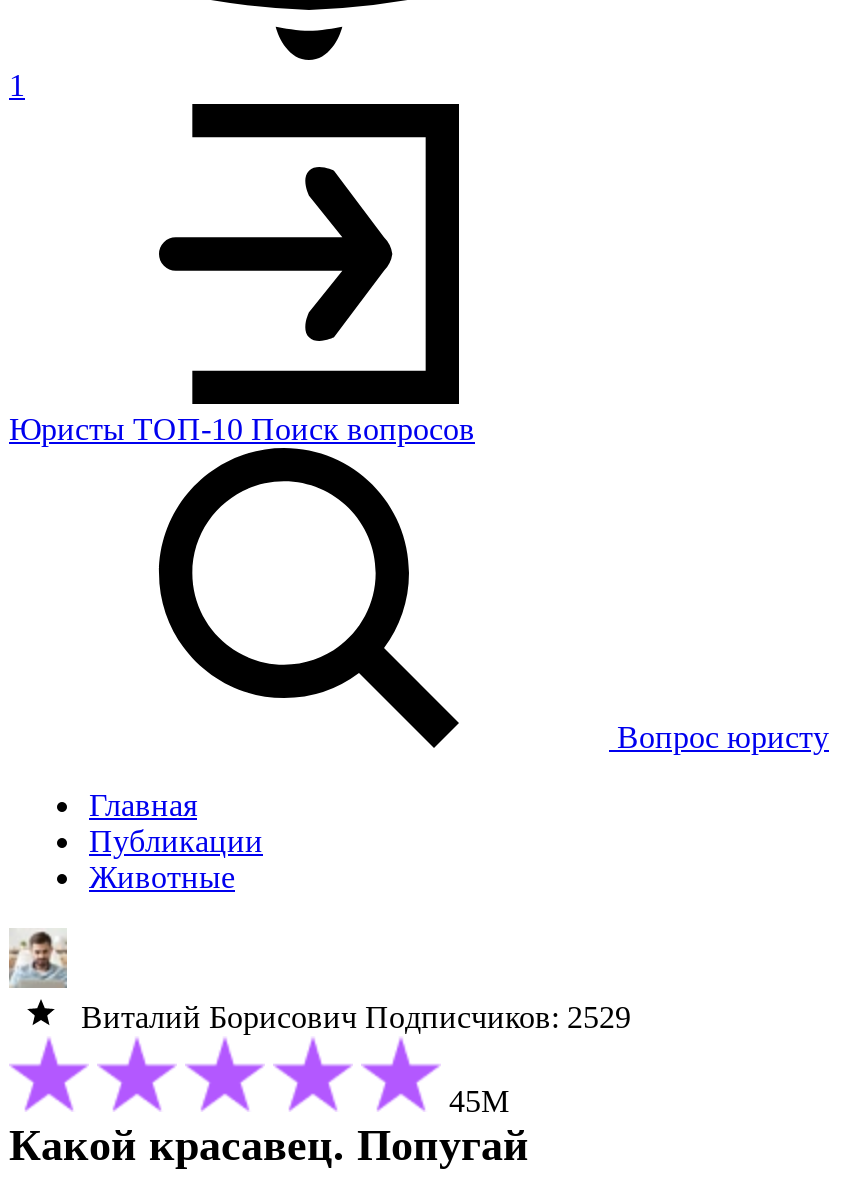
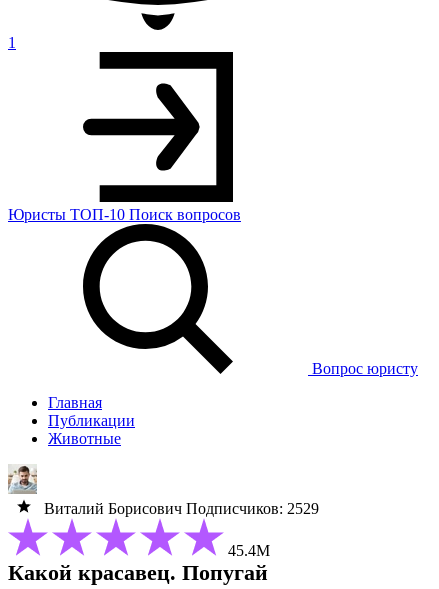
- 45М
+ 45.4М
